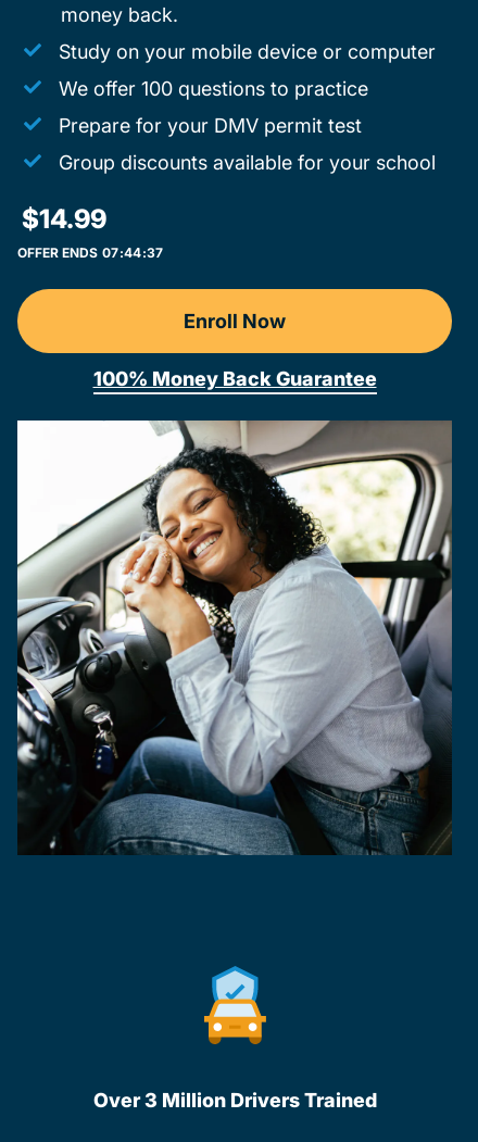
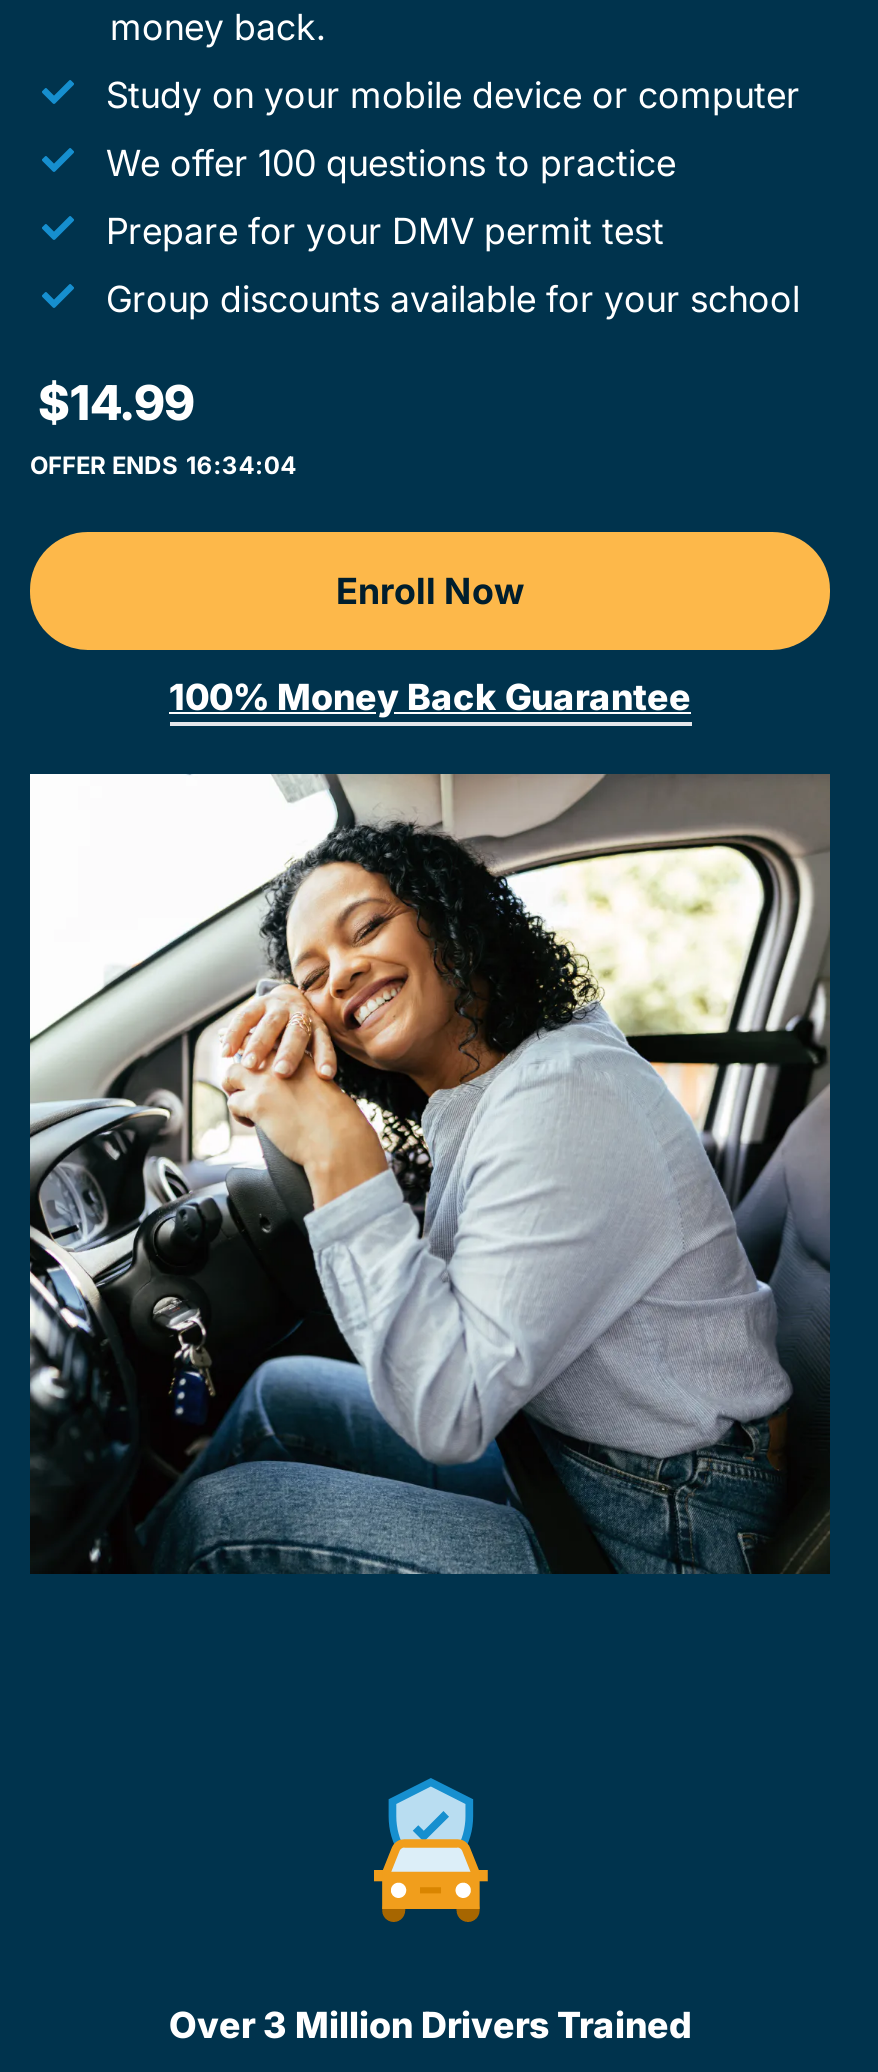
- OFFER ENDS 07:44:37
+ OFFER ENDS 16:34:04
